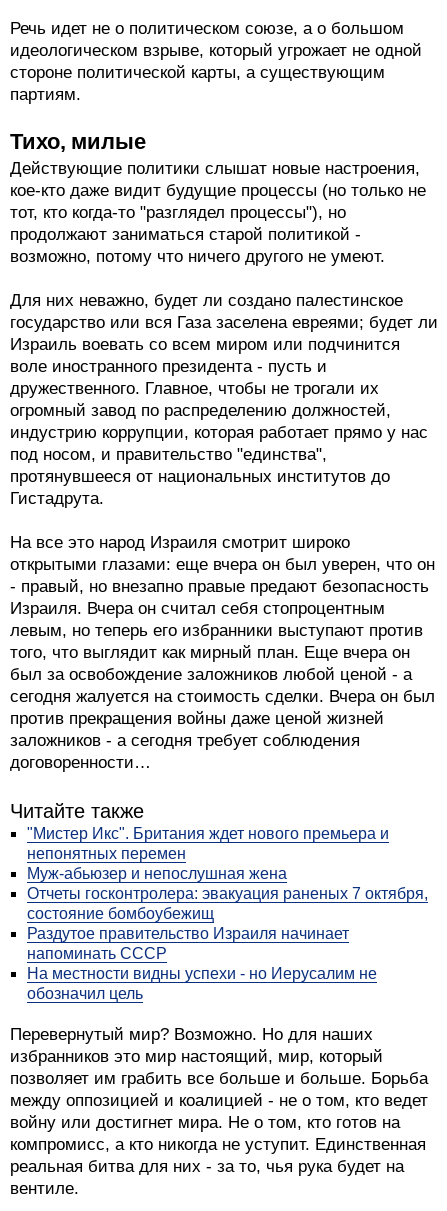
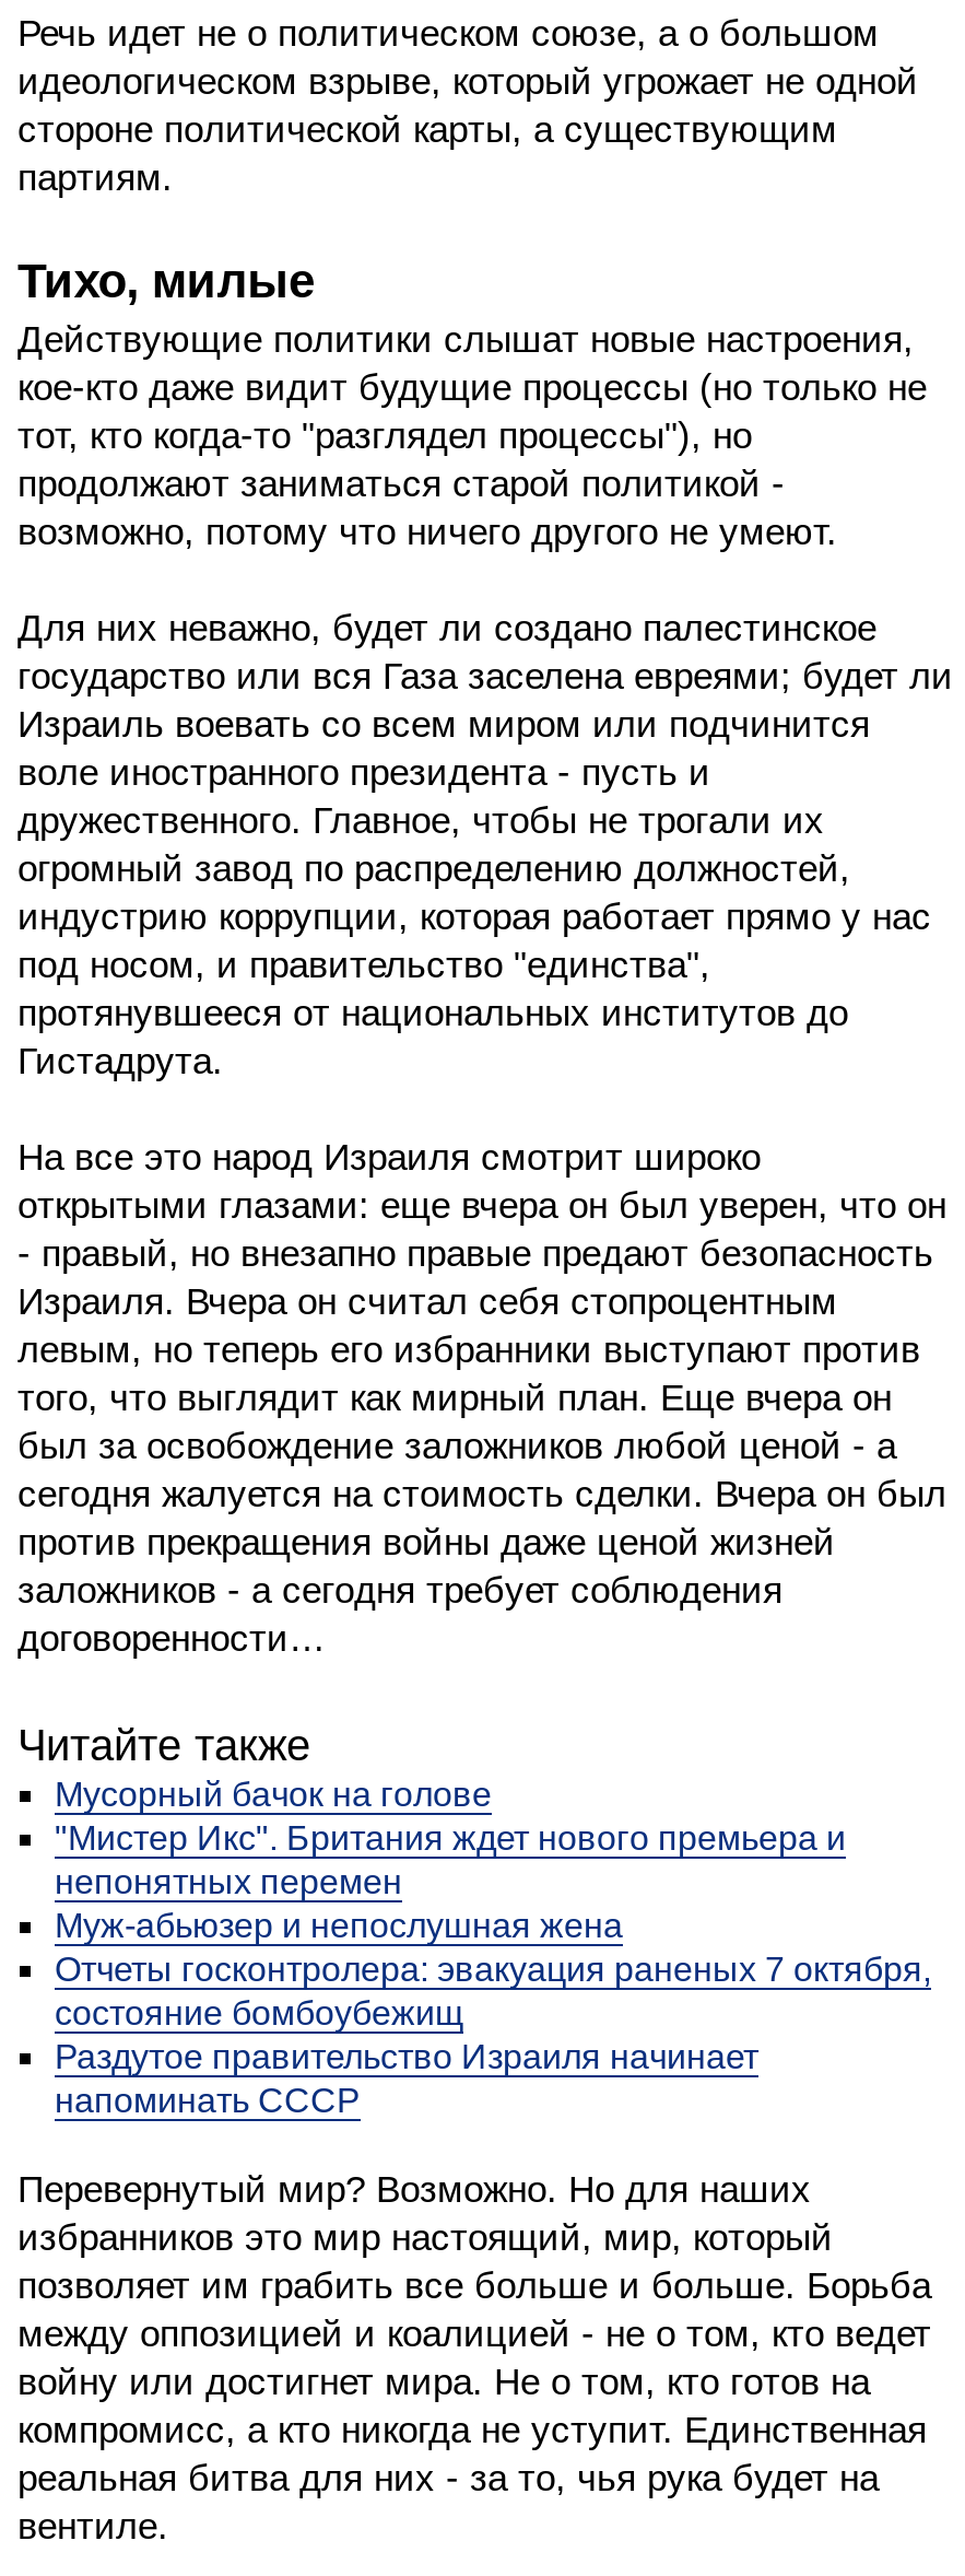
+ Мусорный бачок на голове

moved down: "Мистер Икс". Британия ждет нового премьера и | непонятных перемен | Муж-абьюзер и непослушная жена | Отчеты госконтролера: эвакуация раненых 7 октября, | состояние бомбоубежищ | Раздутое правительство Израиля начинает | напоминать СССР

- На местности видны успехи - но Иерусалим не
- обозначил цель
